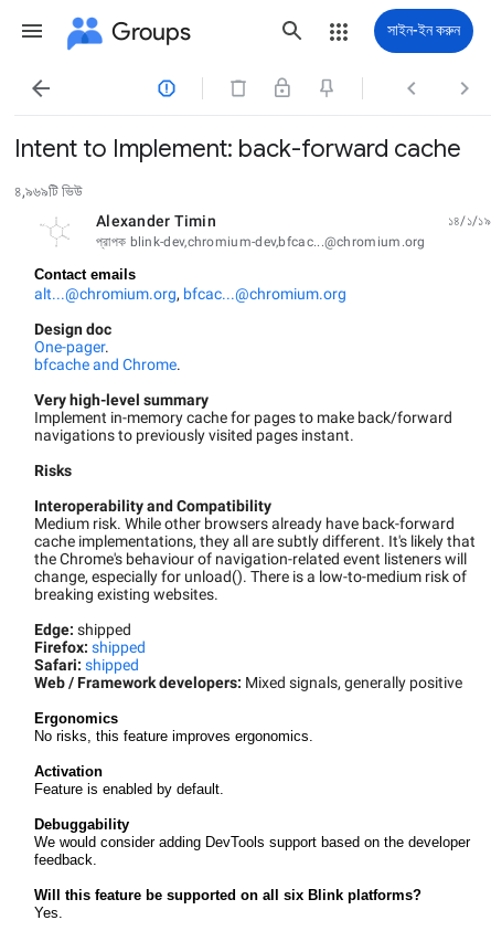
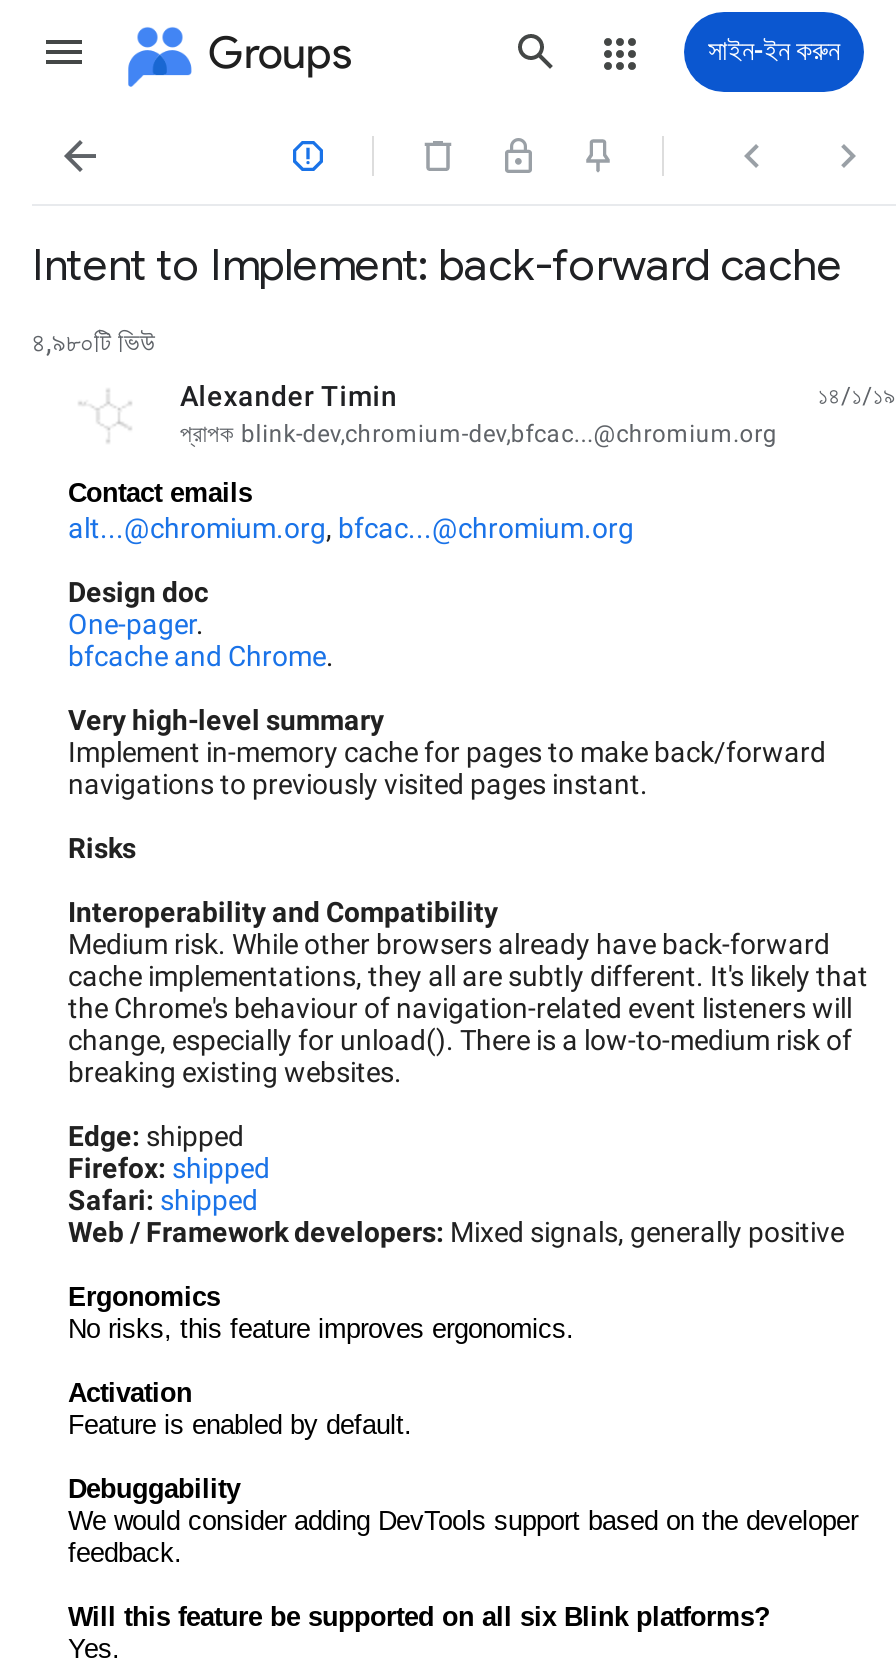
- ৪,৯৬৯টি ভিউ
+ ৪,৯৮০টি ভিউ
